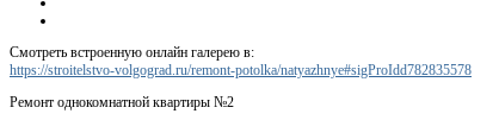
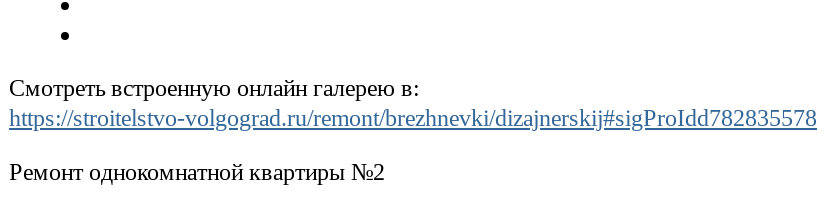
- https://stroitelstvo-volgograd.ru/remont-potolka/natyazhnye#sigProIdd782835578
+ https://stroitelstvo-volgograd.ru/remont/brezhnevki/dizajnerskij#sigProIdd782835578
